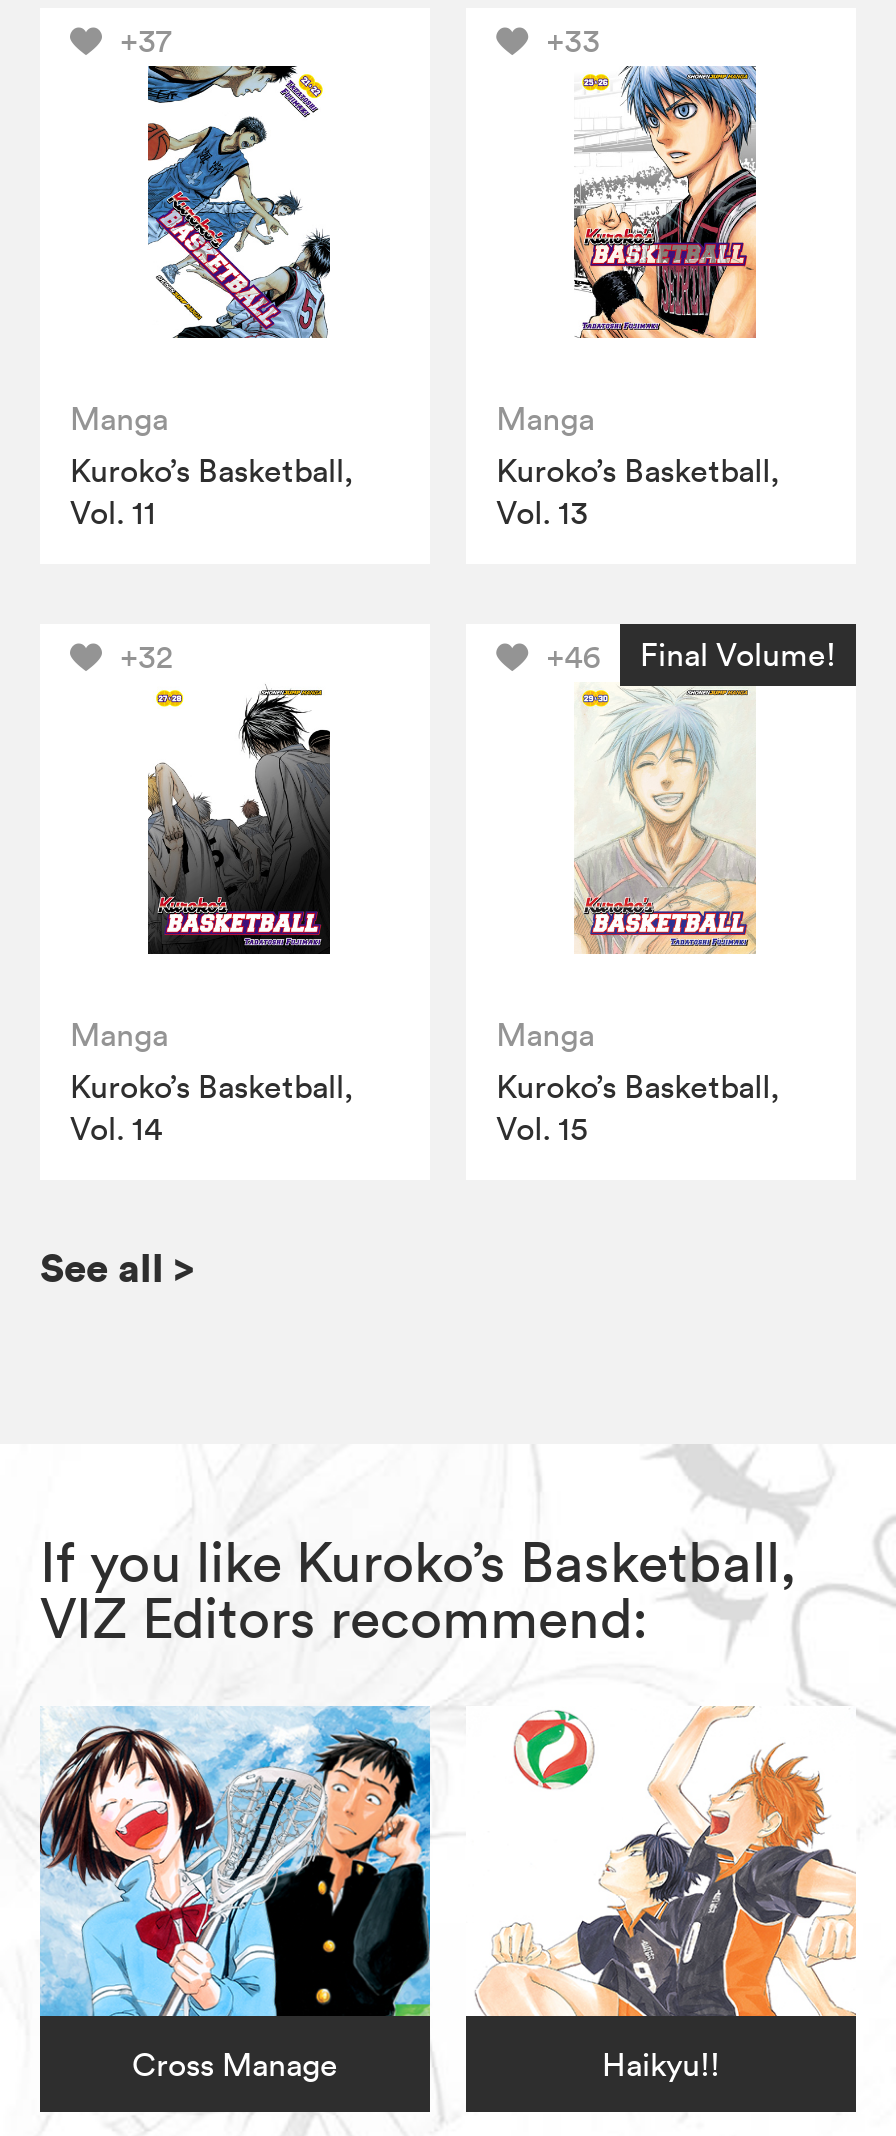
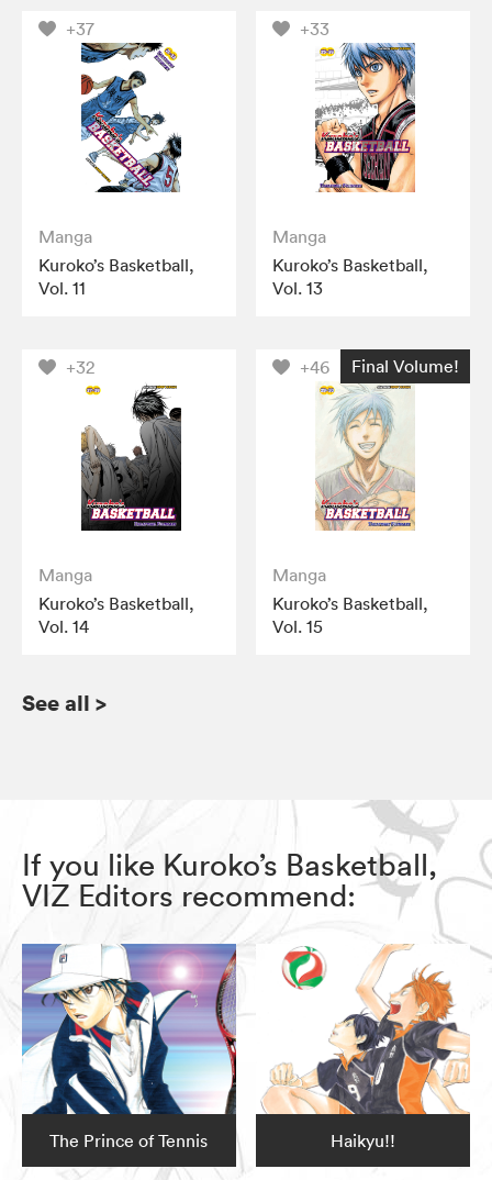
- [image]
- Cross Manage
+ [image]
+ The Prince of Tennis
